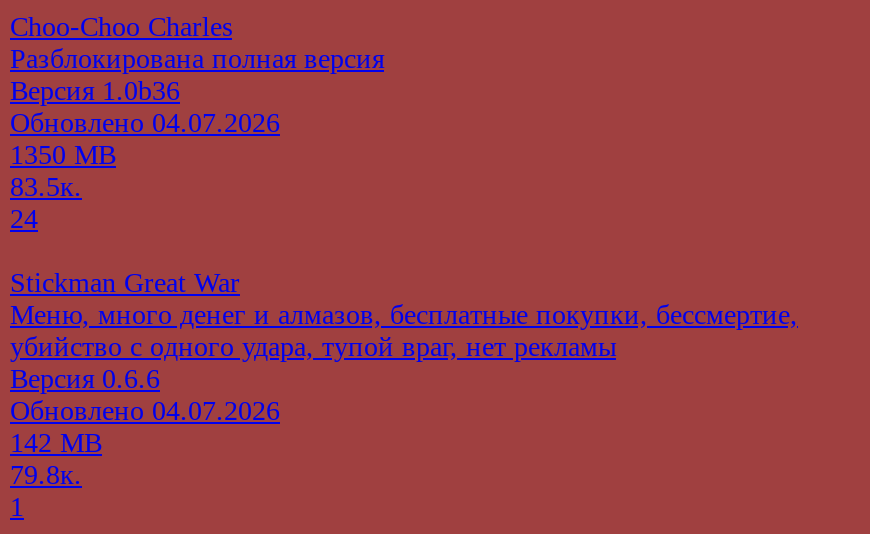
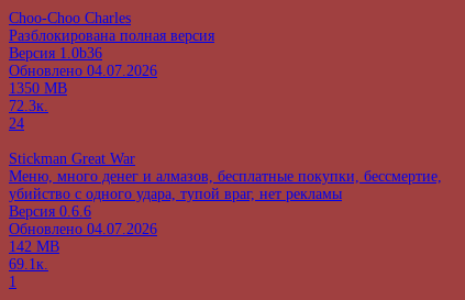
- 83.5к.
+ 72.3к.

- 79.8к.
+ 69.1к.
